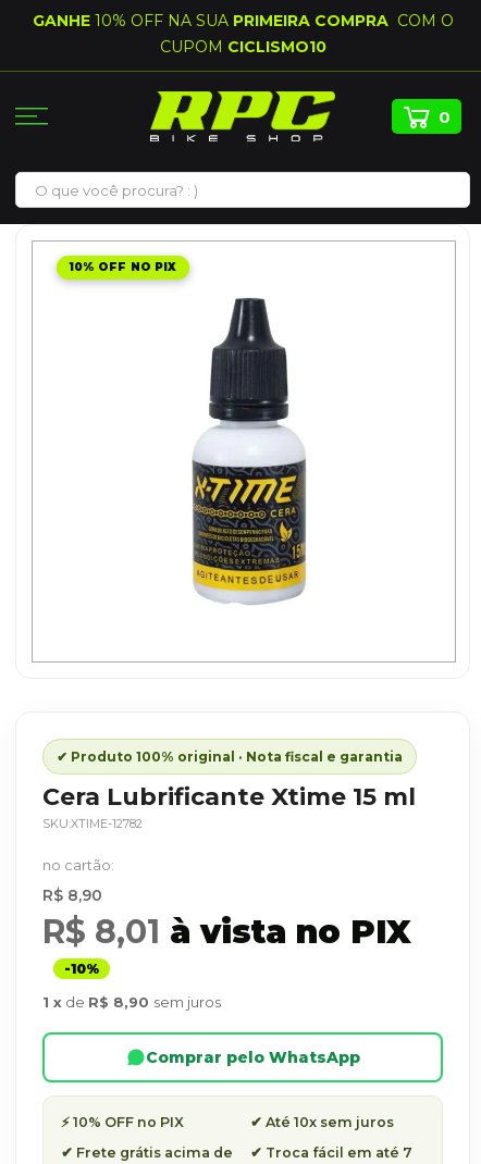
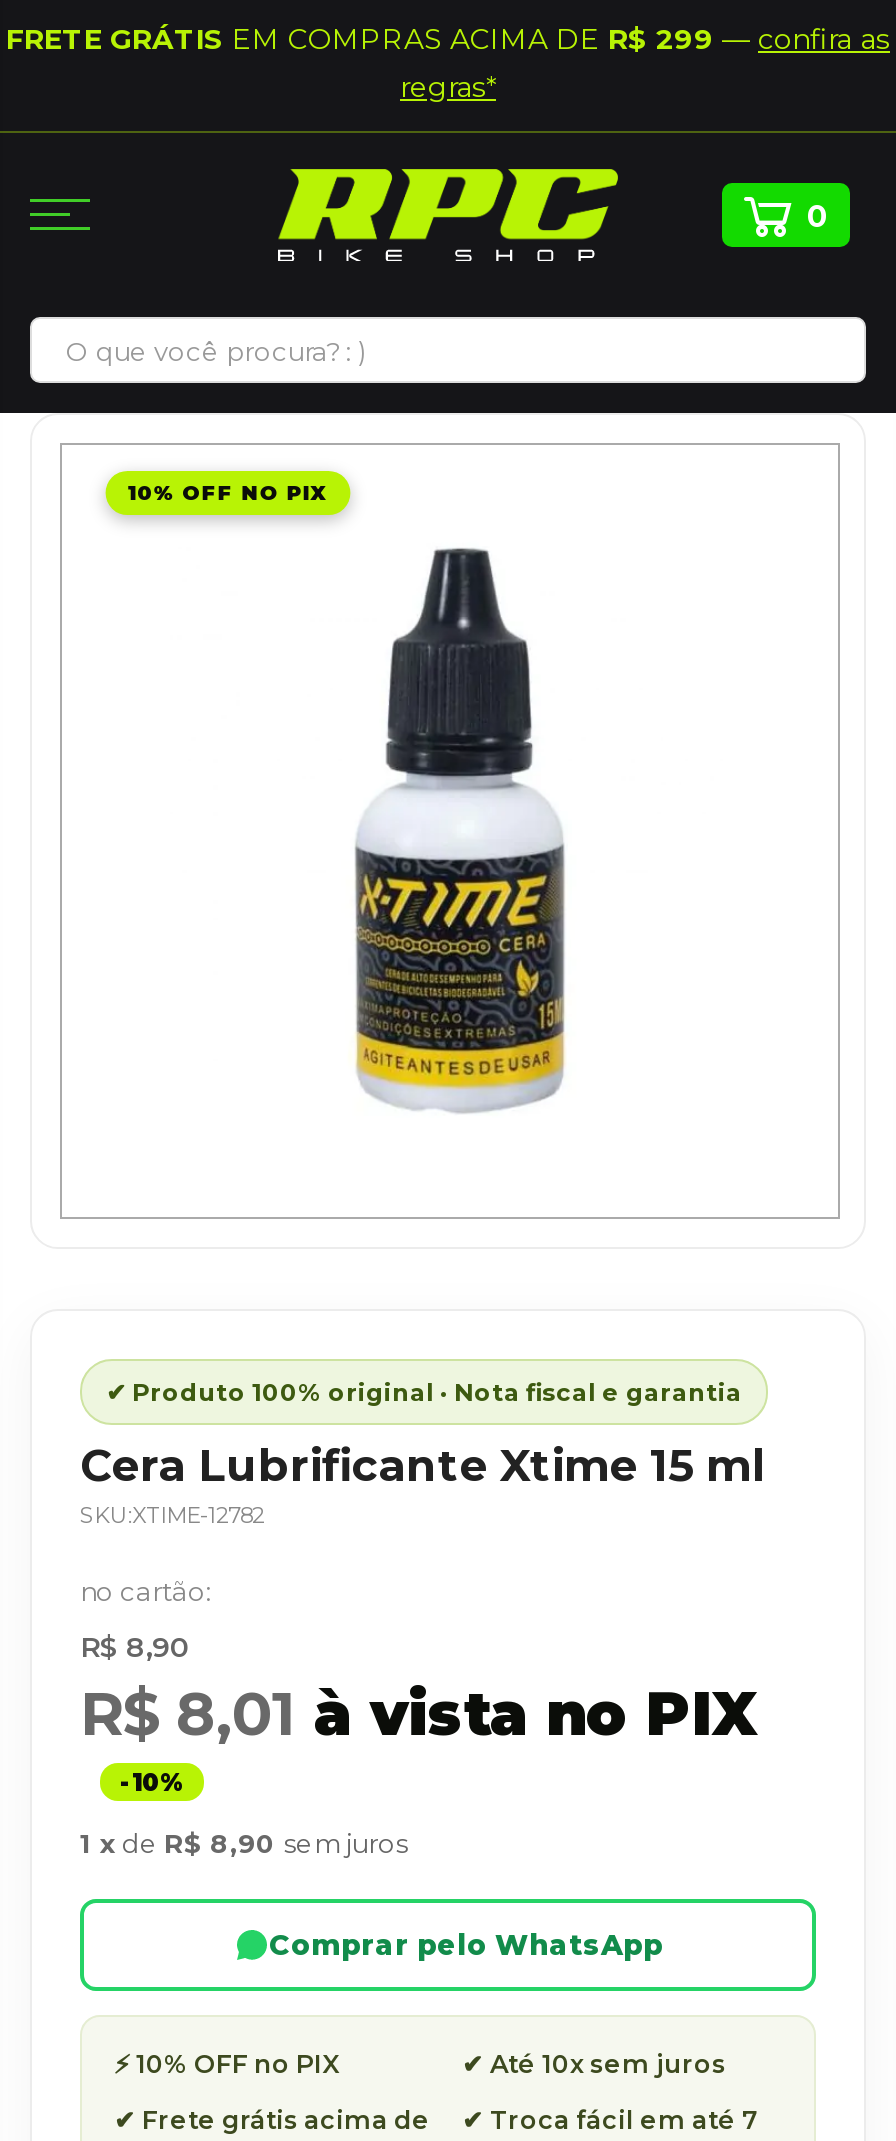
- GANHE 10% OFF NA SUA PRIMEIRA COMPRA COM O
- CUPOM CICLISMO10
+ FRETE GRÁTIS EM COMPRAS ACIMA DE R$ 299 — confira as
+ regras*
